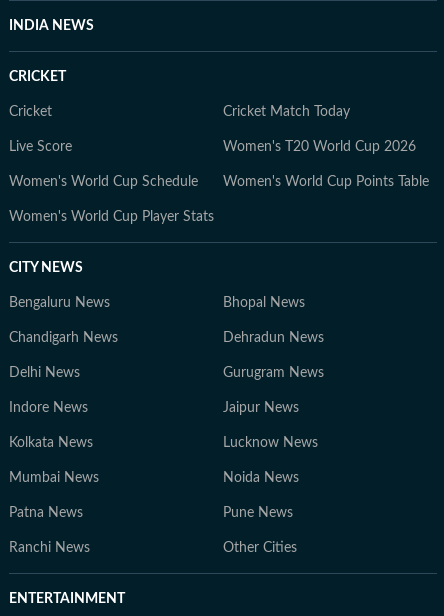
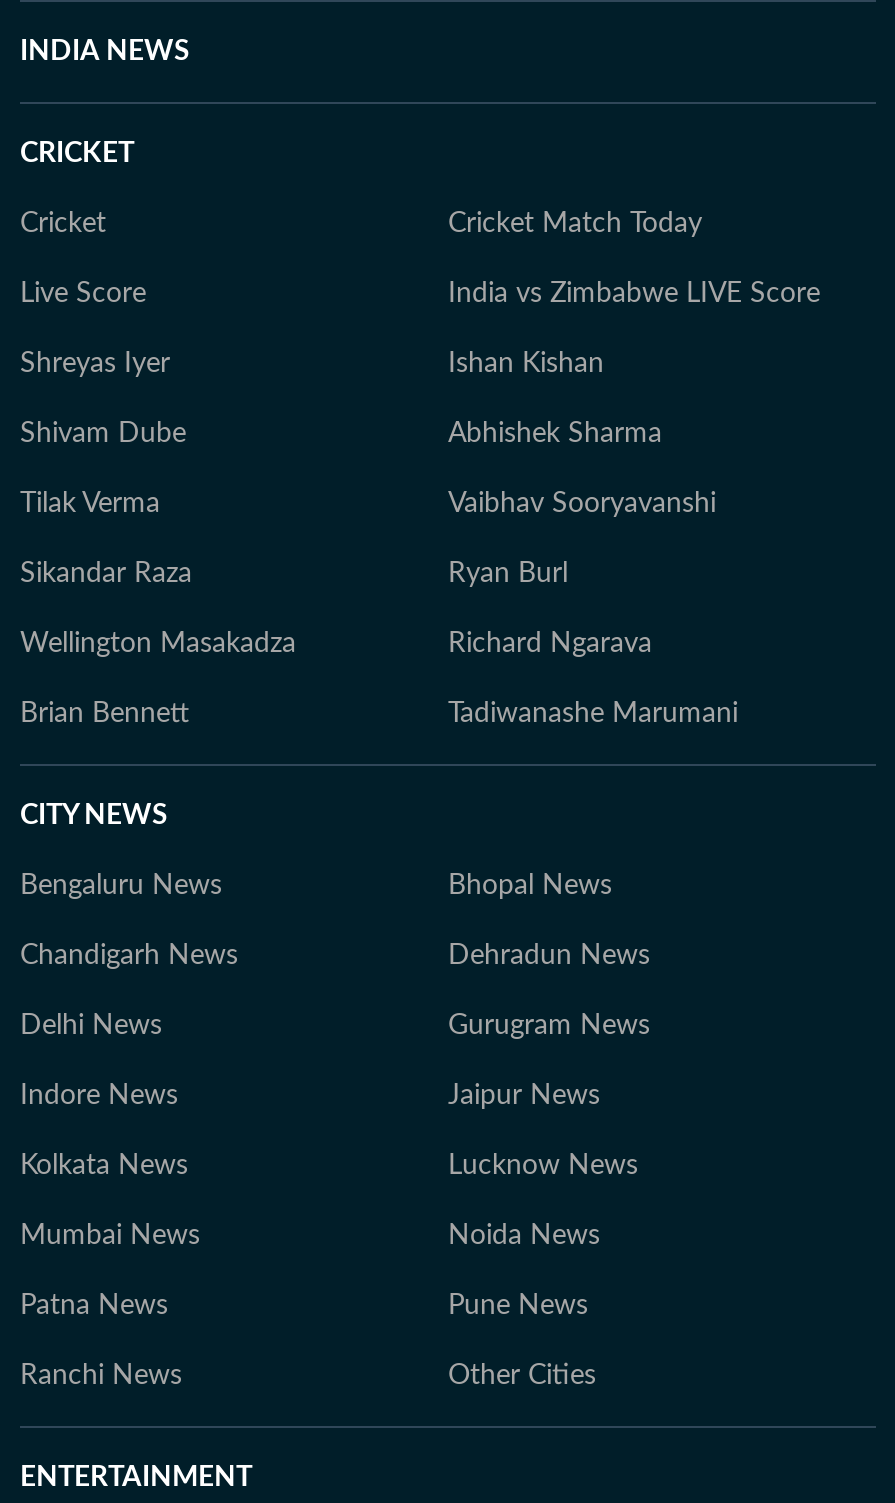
- Women's T20 World Cup 2026
- Women's World Cup Schedule
- Women's World Cup Points Table
- Women's World Cup Player Stats
+ India vs Zimbabwe LIVE Score
+ Shreyas Iyer
+ Ishan Kishan
+ Shivam Dube
+ Abhishek Sharma
+ Tilak Verma
+ Vaibhav Sooryavanshi
+ Sikandar Raza
+ Ryan Burl
+ Wellington Masakadza
+ Richard Ngarava
+ Brian Bennett
+ Tadiwanashe Marumani
